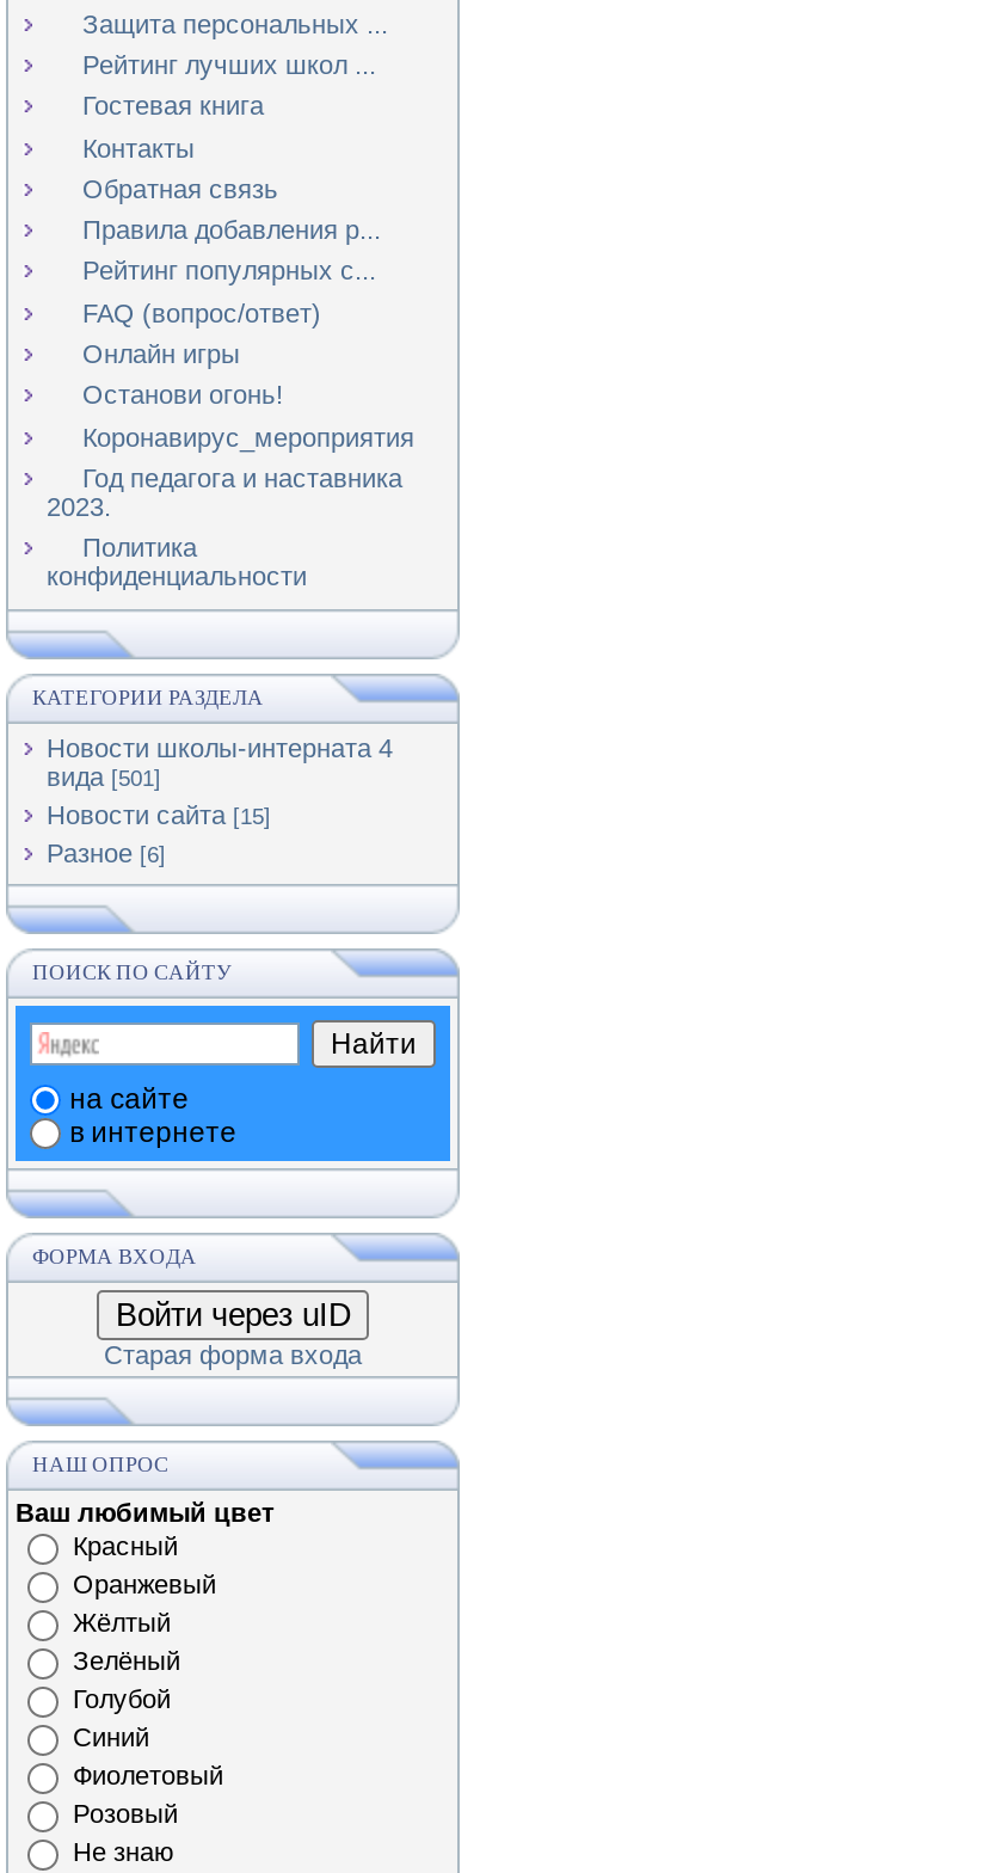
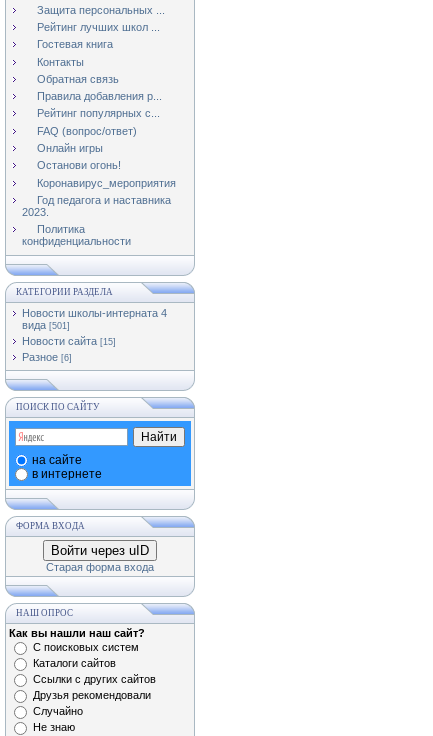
- Ваш любимый цвет
- Красный
- Оранжевый
- Жёлтый
- Зелёный
- Голубой
- Синий
- Фиолетовый
- Розовый
+ Как вы нашли наш сайт?
+ С поисковых систем
+ Каталоги сайтов
+ Ссылки с других сайтов
+ Друзья рекомендовали
+ Случайно
